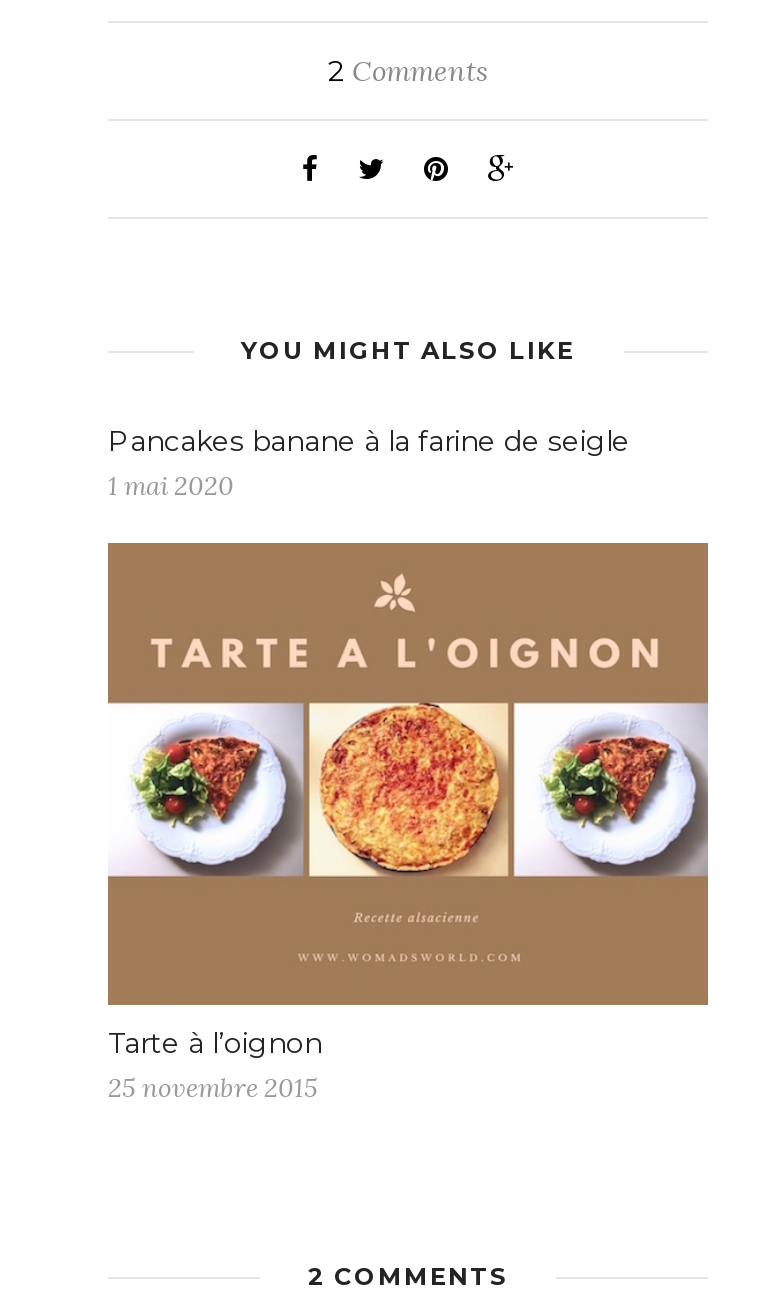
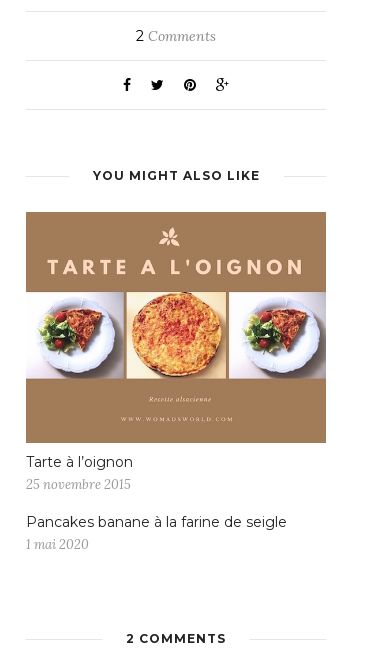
moved down: Pancakes banane à la farine de seigle | 1 mai 2020

moved up: [image]

moved up: Tarte à l’oignon | 25 novembre 2015
